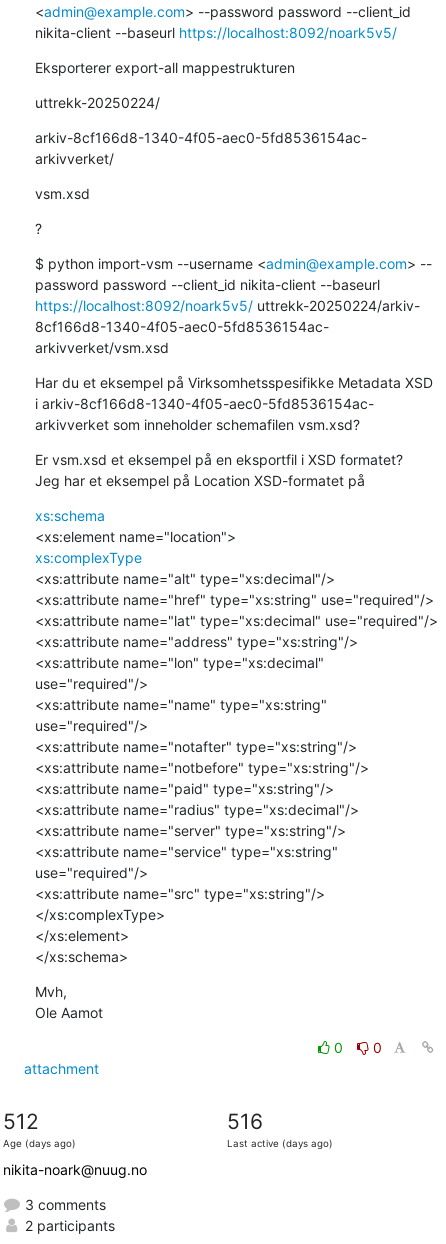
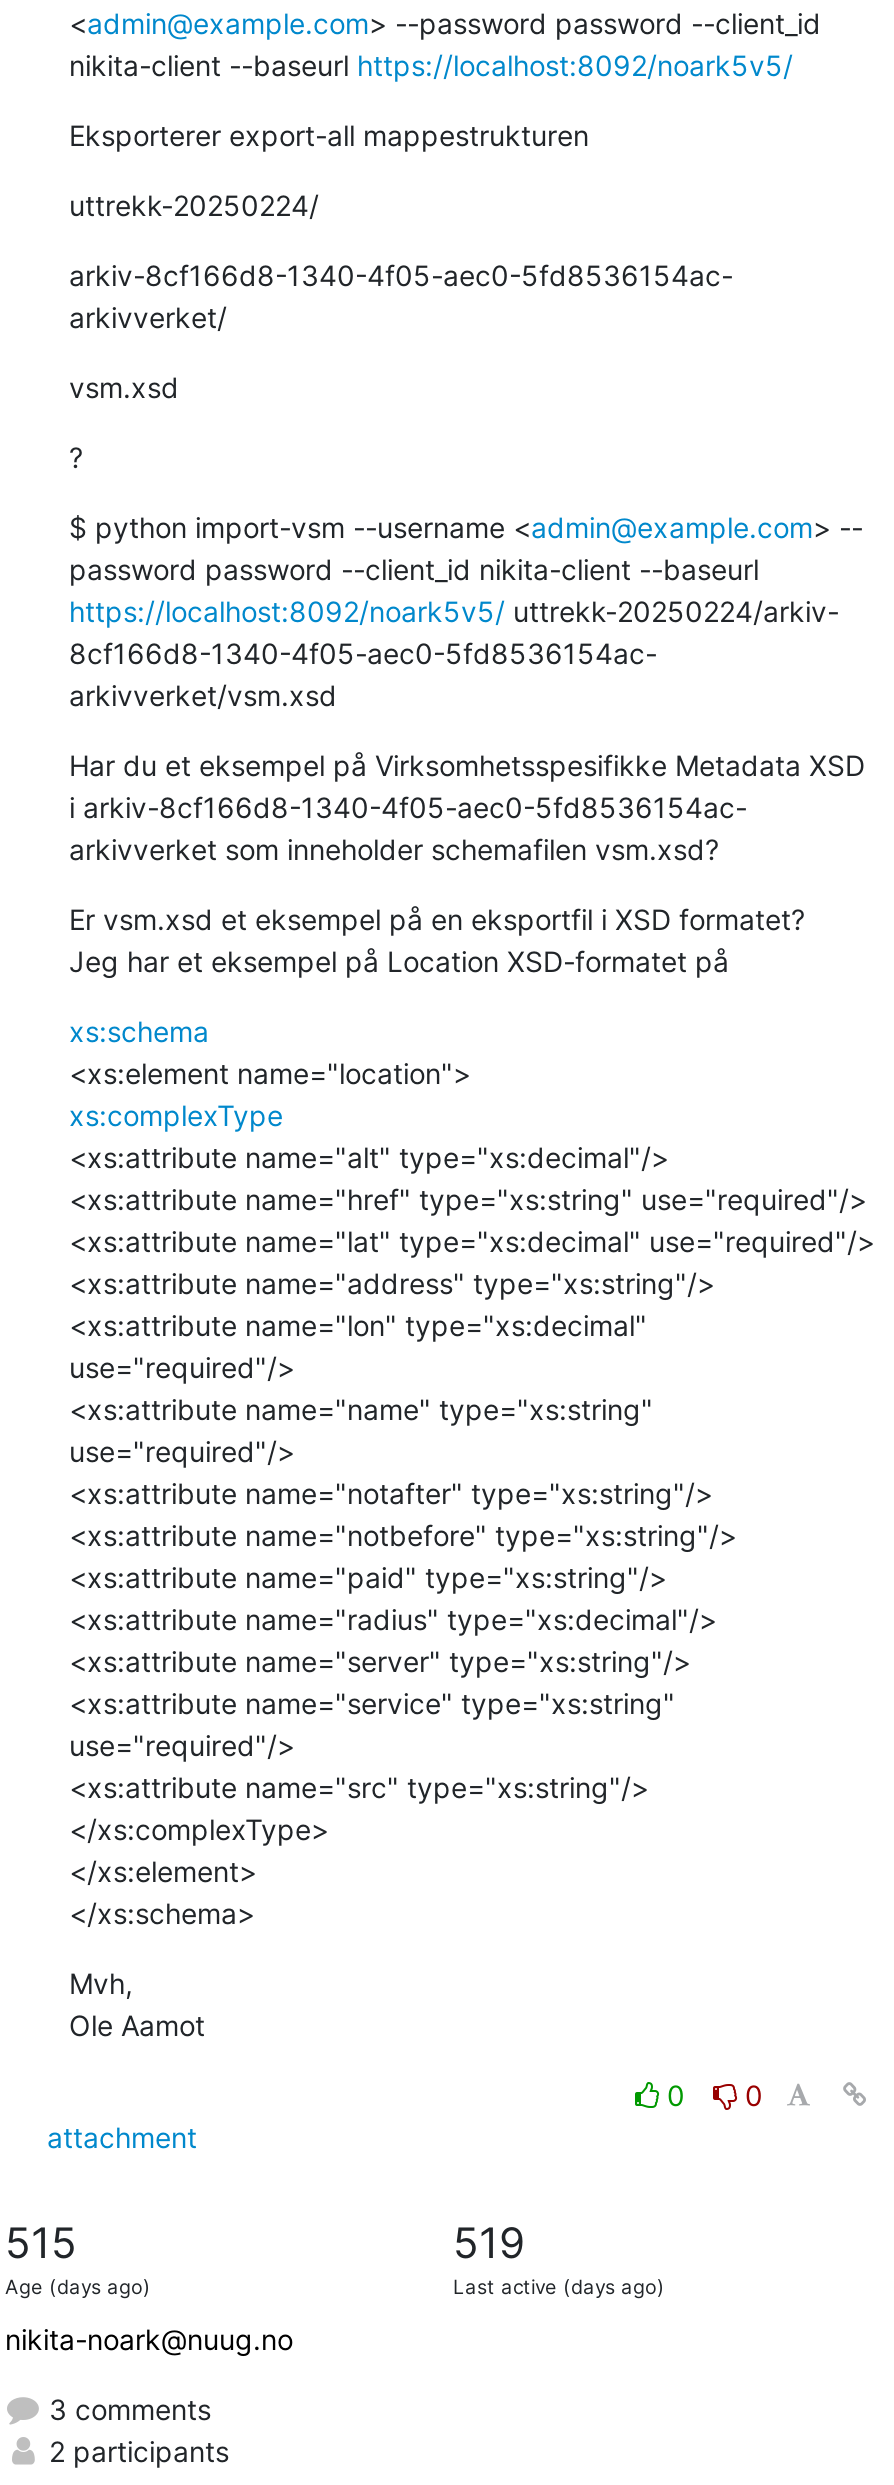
- 512
+ 515

- 516
+ 519
